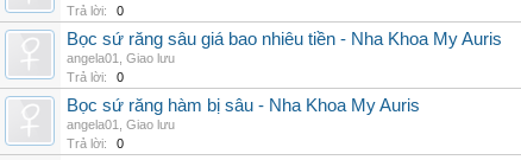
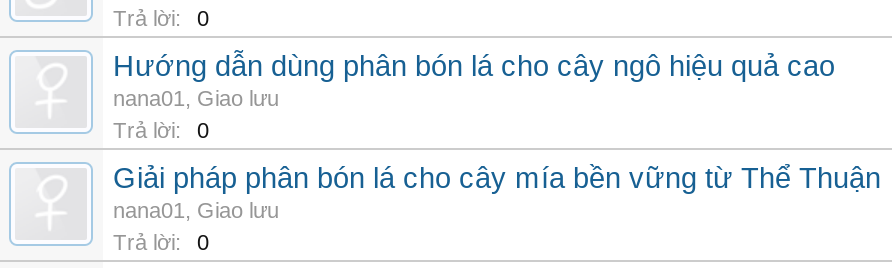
- Bọc sứ răng sâu giá bao nhiêu tiền - Nha Khoa My Auris
- angela01, Giao lưu
+ Hướng dẫn dùng phân bón lá cho cây ngô hiệu quả cao
+ nana01, Giao lưu

- Bọc sứ răng hàm bị sâu - Nha Khoa My Auris
- angela01, Giao lưu
+ Giải pháp phân bón lá cho cây mía bền vững từ Thể Thuận
+ nana01, Giao lưu
